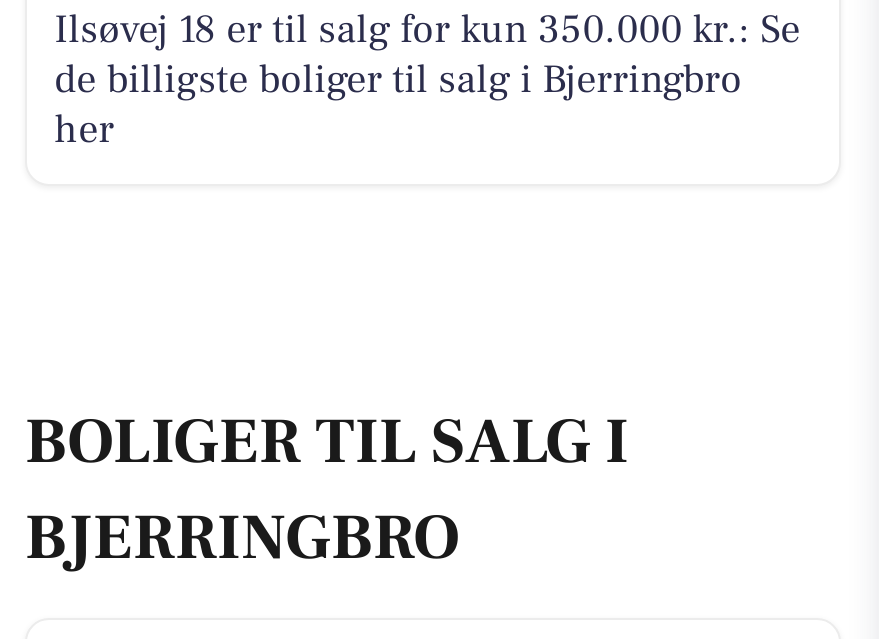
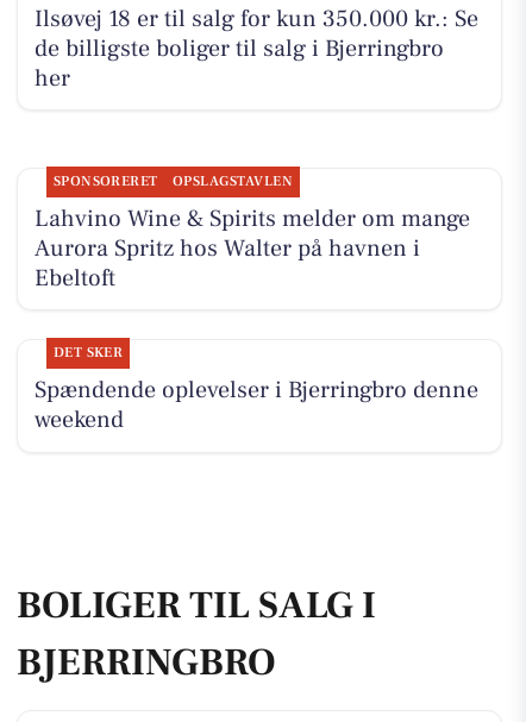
+ SPONSORERET
+ OPSLAGSTAVLEN
+ Lahvino Wine & Spirits melder om mange
+ Aurora Spritz hos Walter på havnen i
+ Ebeltoft
+ DET SKER
+ Spændende oplevelser i Bjerringbro denne
+ weekend
